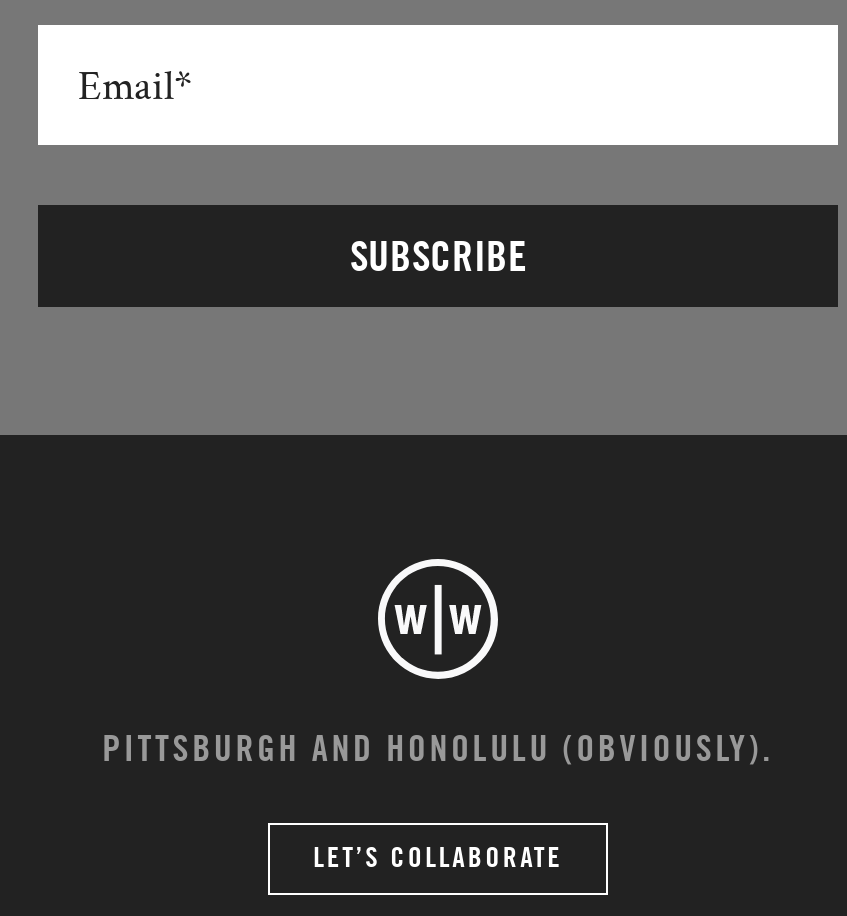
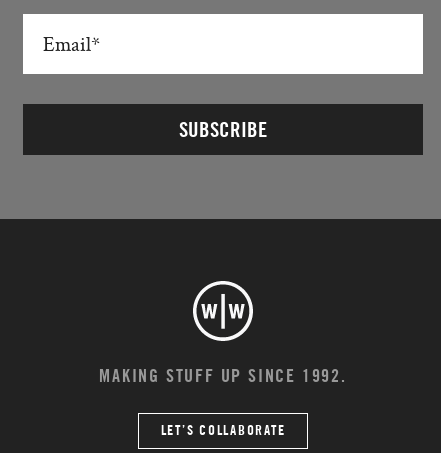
- PITTSBURGH AND HONOLULU (OBVIOUSLY).
+ MAKING STUFF UP SINCE 1992.
